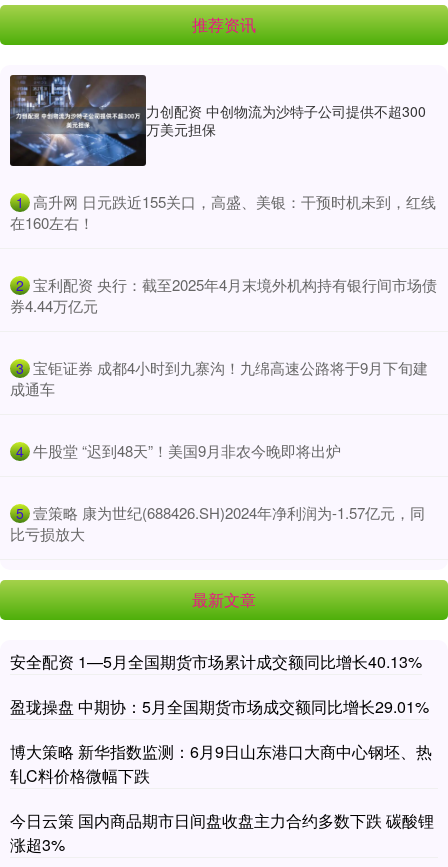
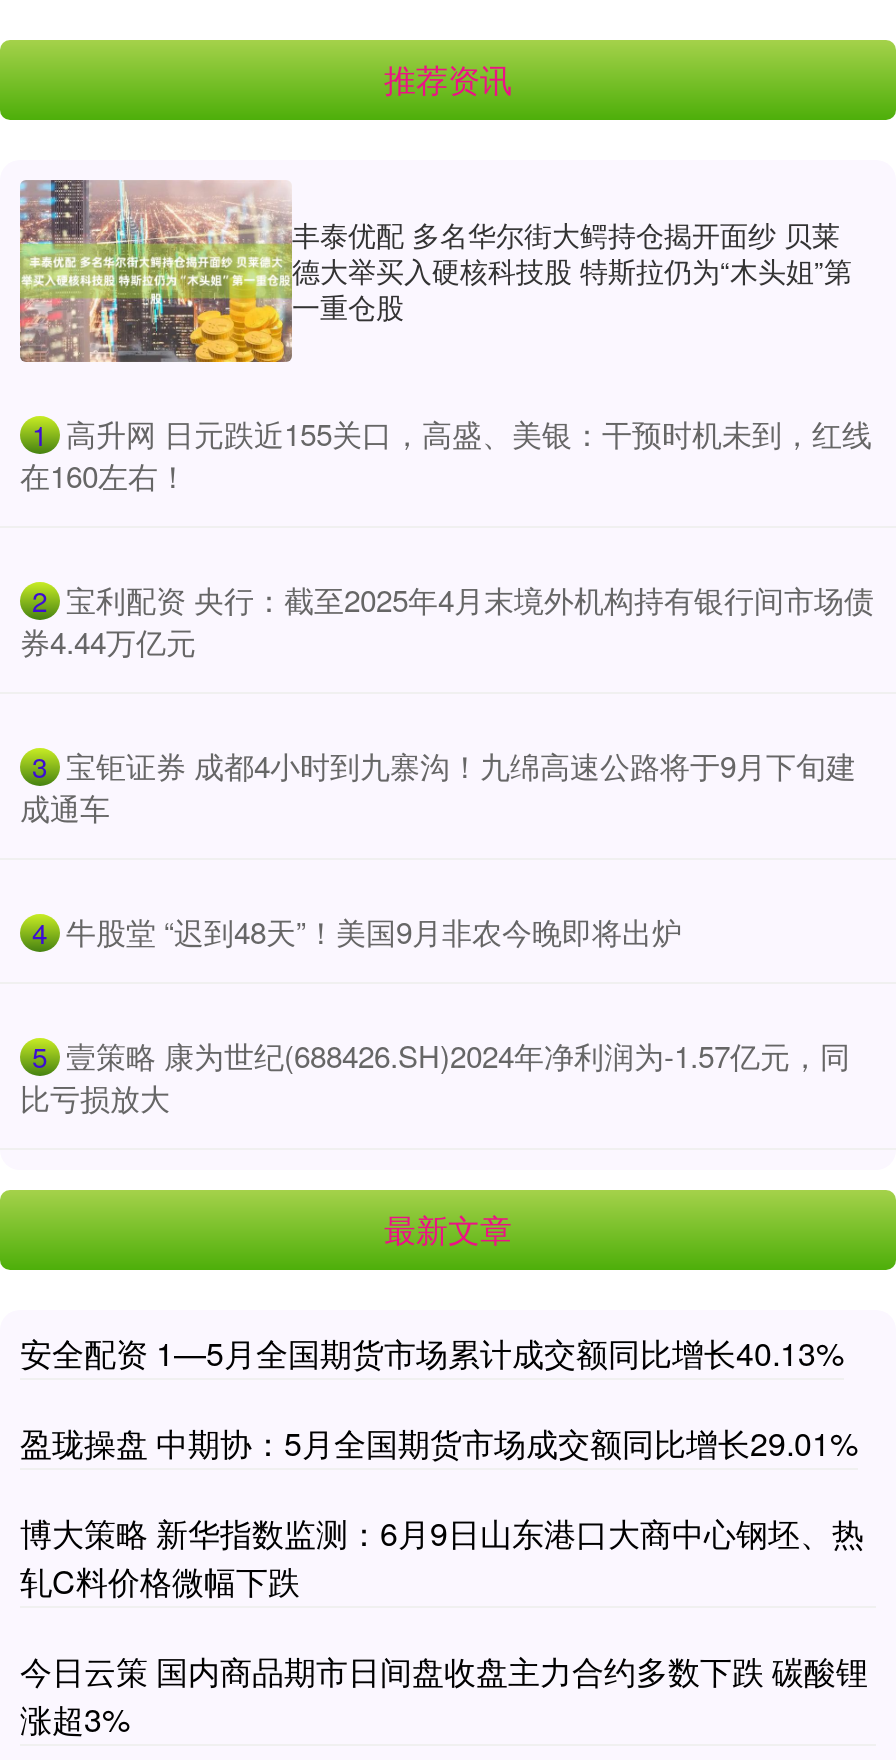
- [image]
- 力创配资 中创物流为沙特子公司提供不超300
- 万美元担保
+ [image]
+ 丰泰优配 多名华尔街大鳄持仓揭开面纱 贝莱
+ 德大举买入硬核科技股 特斯拉仍为“木头姐”第
+ 一重仓股
